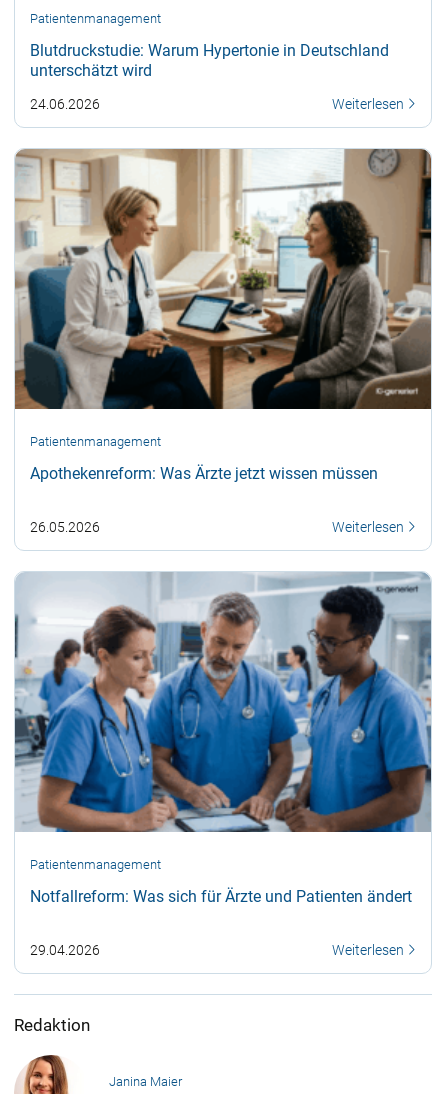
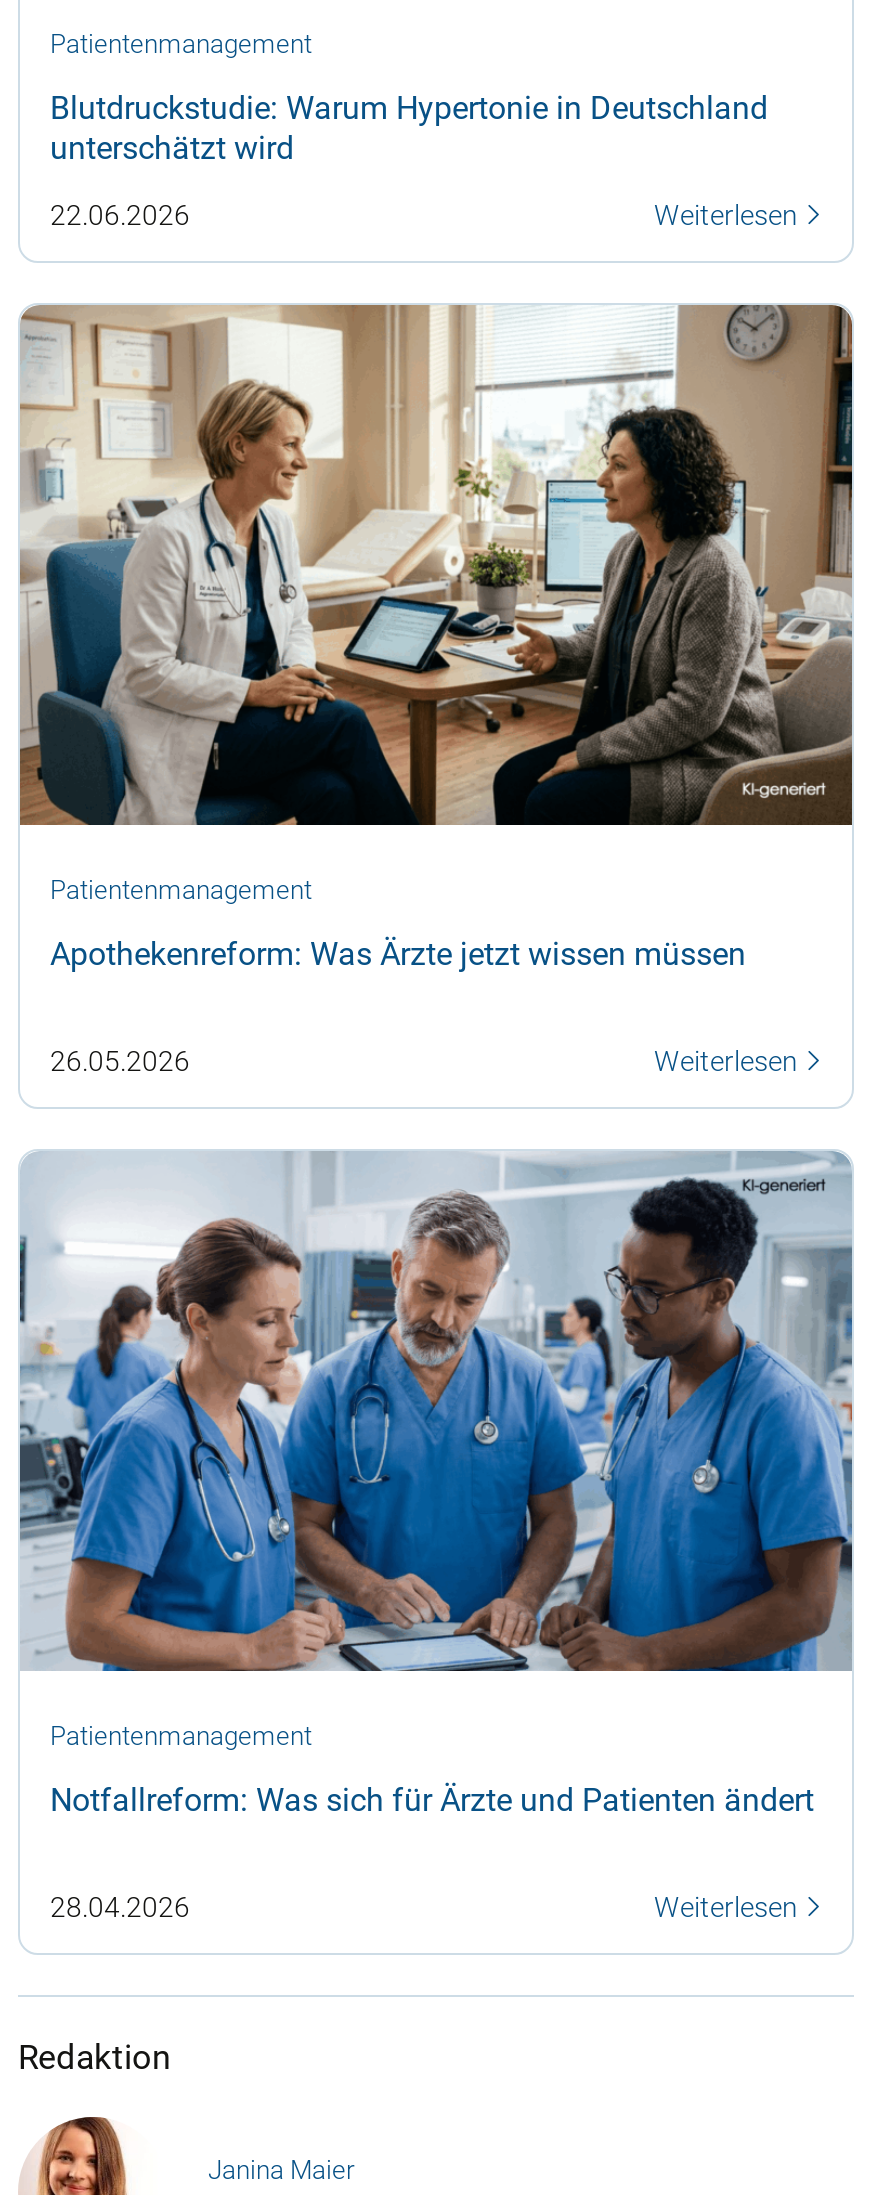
- 24.06.2026
+ 22.06.2026

- 29.04.2026
+ 28.04.2026
